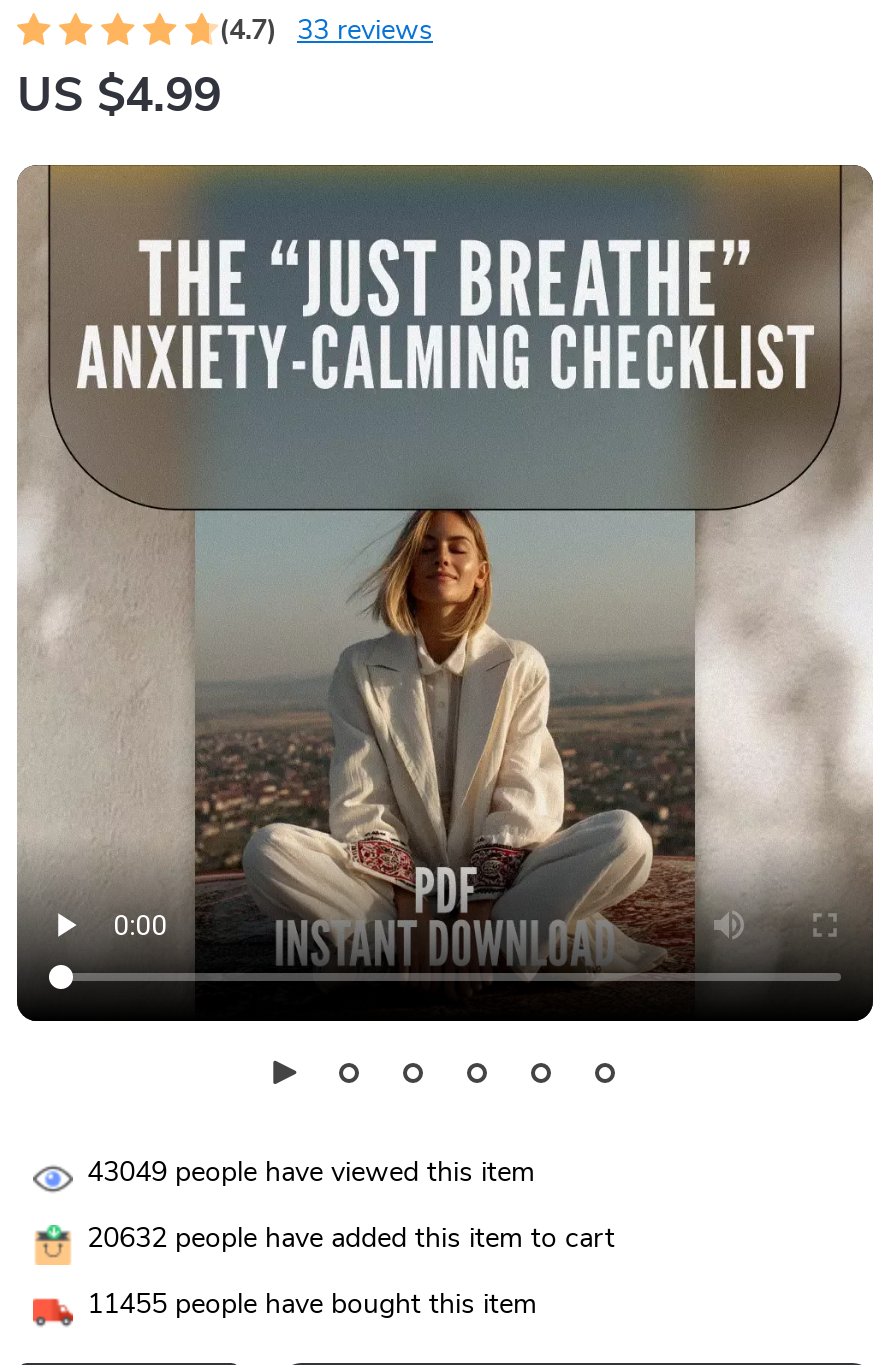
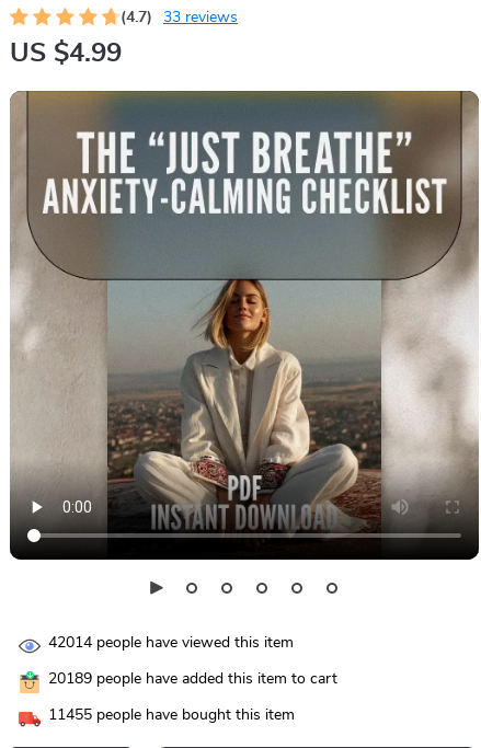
- 43049 people have viewed this item
+ 42014 people have viewed this item

- 20632 people have added this item to cart
+ 20189 people have added this item to cart
